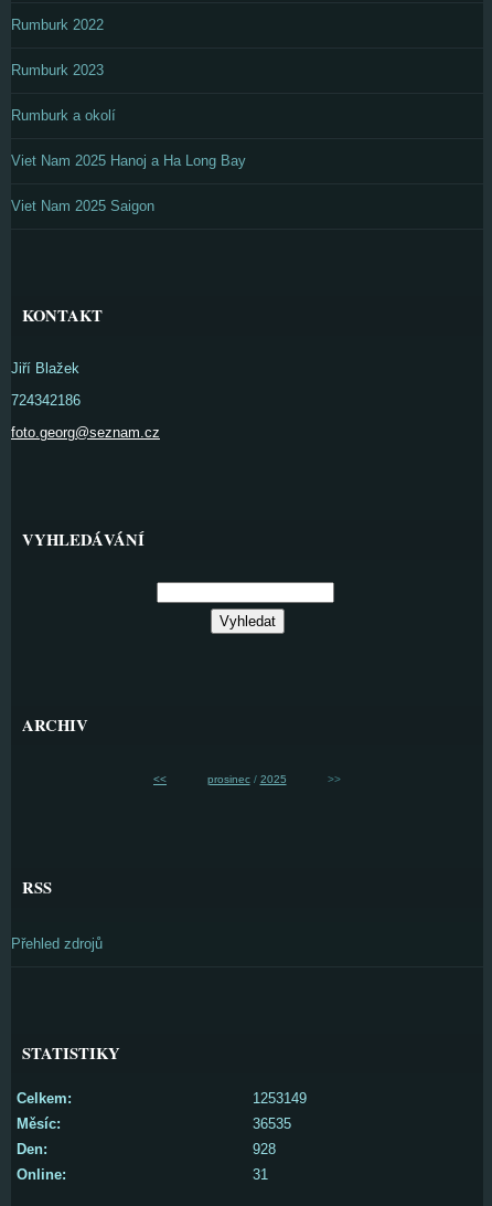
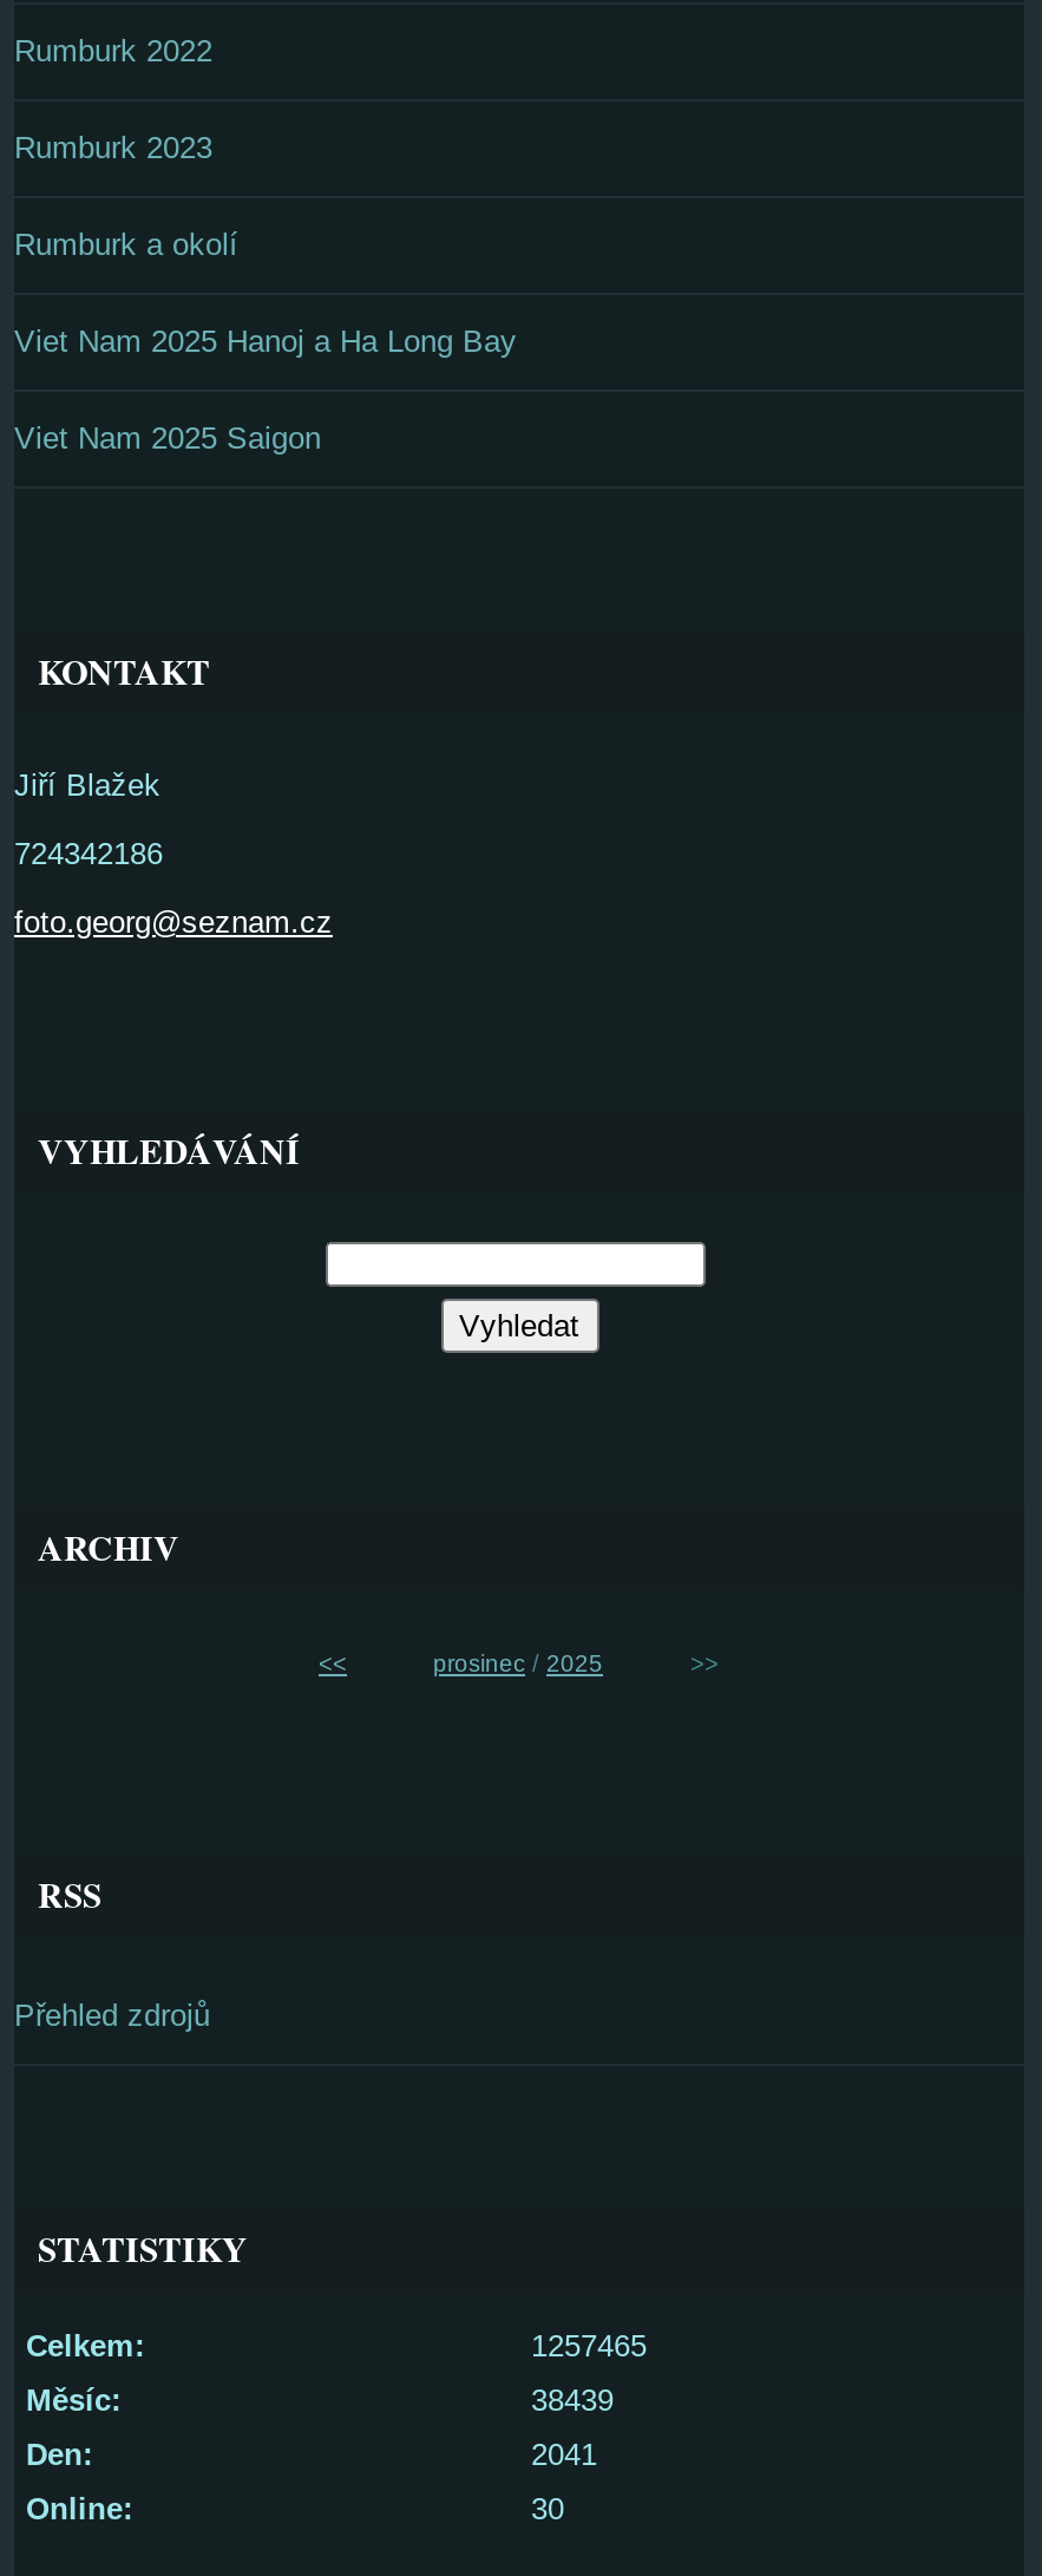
- 1253149
+ 1257465

- 36535
+ 38439

- 928
+ 2041

- 31
+ 30
